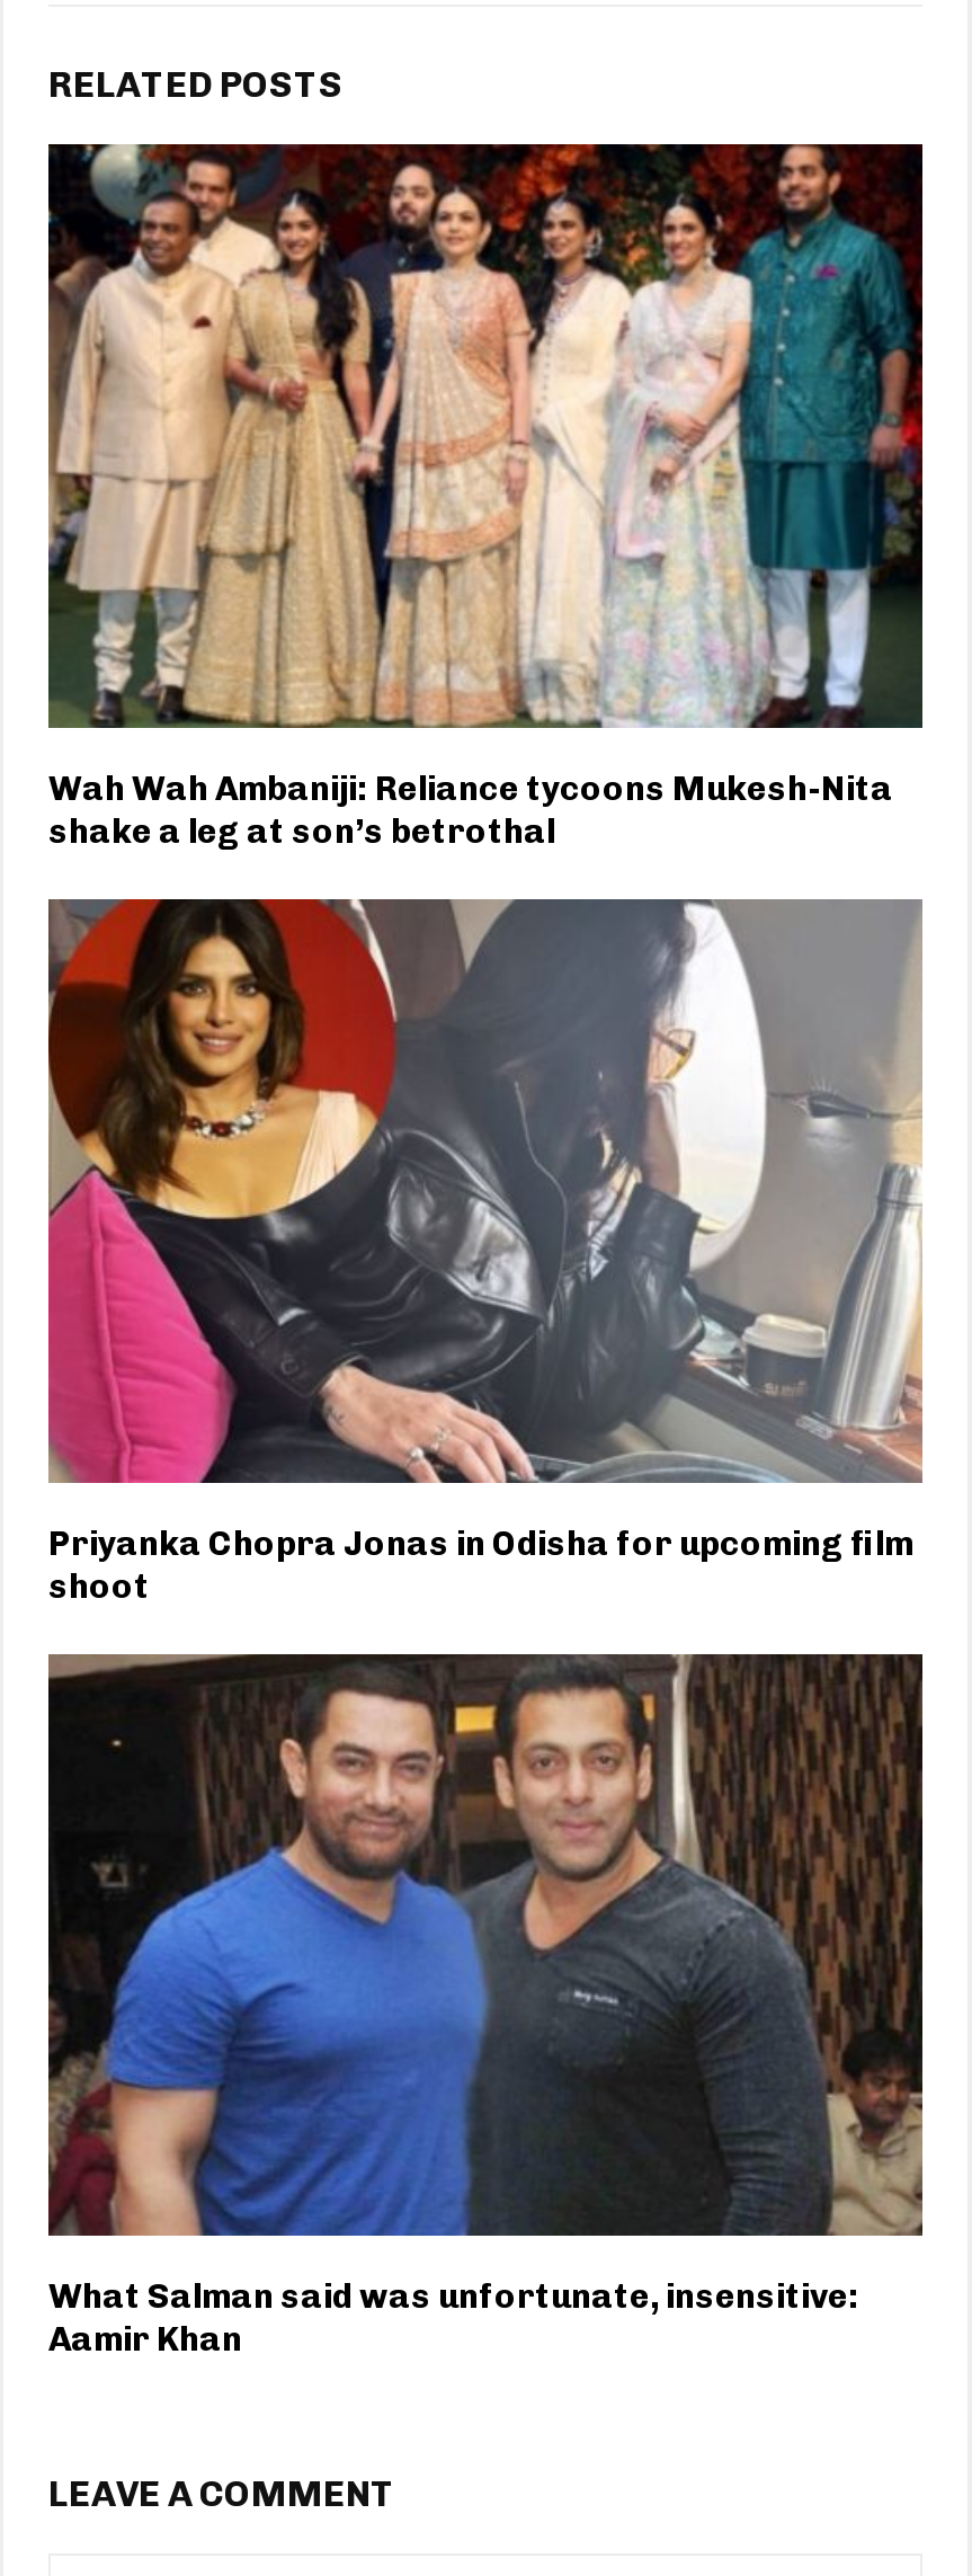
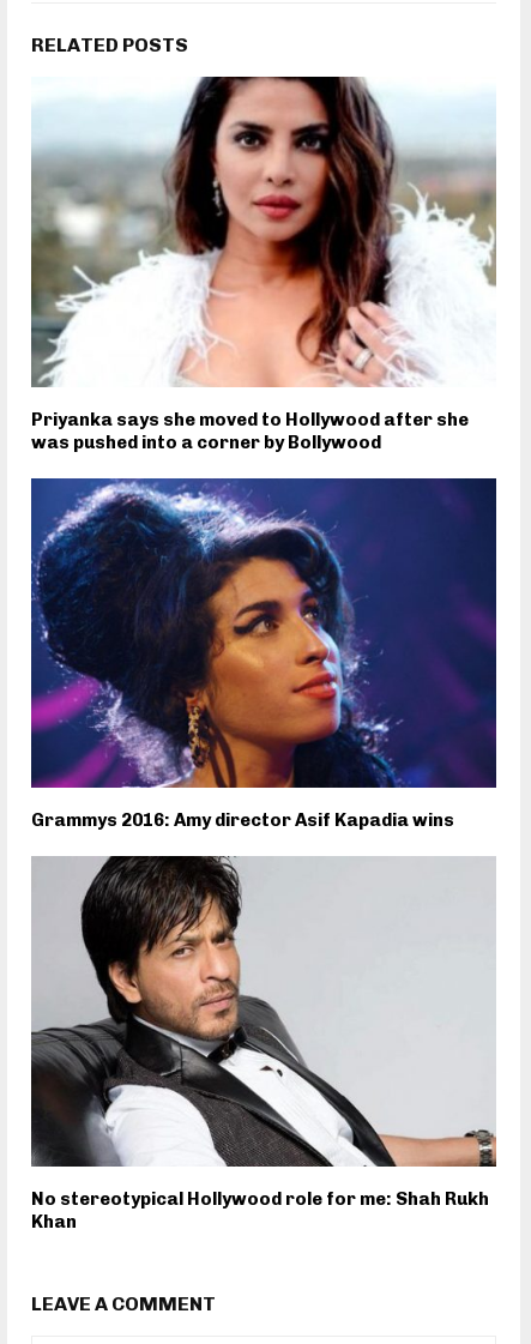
- [image]
- Wah Wah Ambaniji: Reliance tycoons Mukesh-Nita
- shake a leg at son’s betrothal
+ [image]
+ Priyanka says she moved to Hollywood after she
+ was pushed into a corner by Bollywood

- [image]
- Priyanka Chopra Jonas in Odisha for upcoming film
- shoot
+ [image]
+ Grammys 2016: Amy director Asif Kapadia wins

- [image]
- What Salman said was unfortunate, insensitive:
- Aamir Khan
+ [image]
+ No stereotypical Hollywood role for me: Shah Rukh
+ Khan
